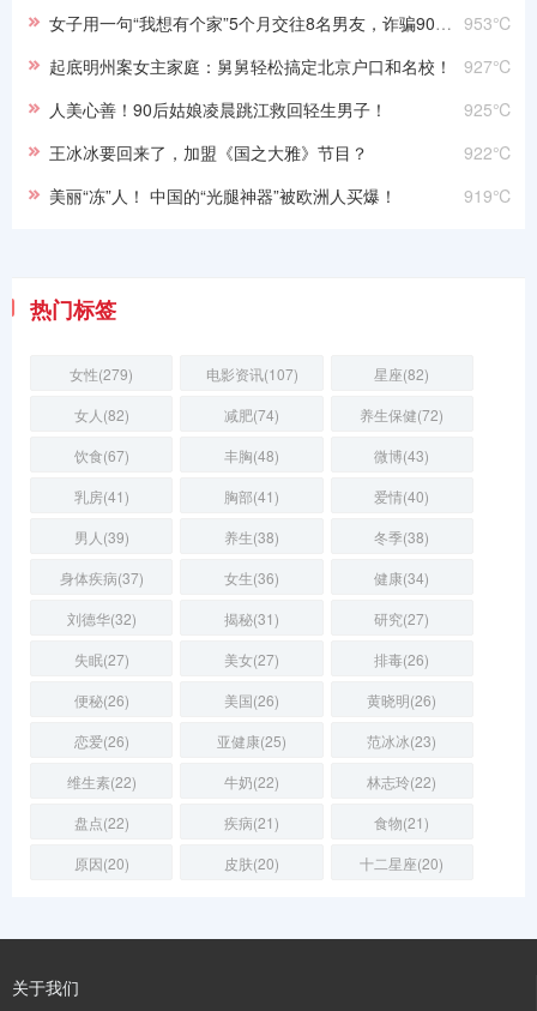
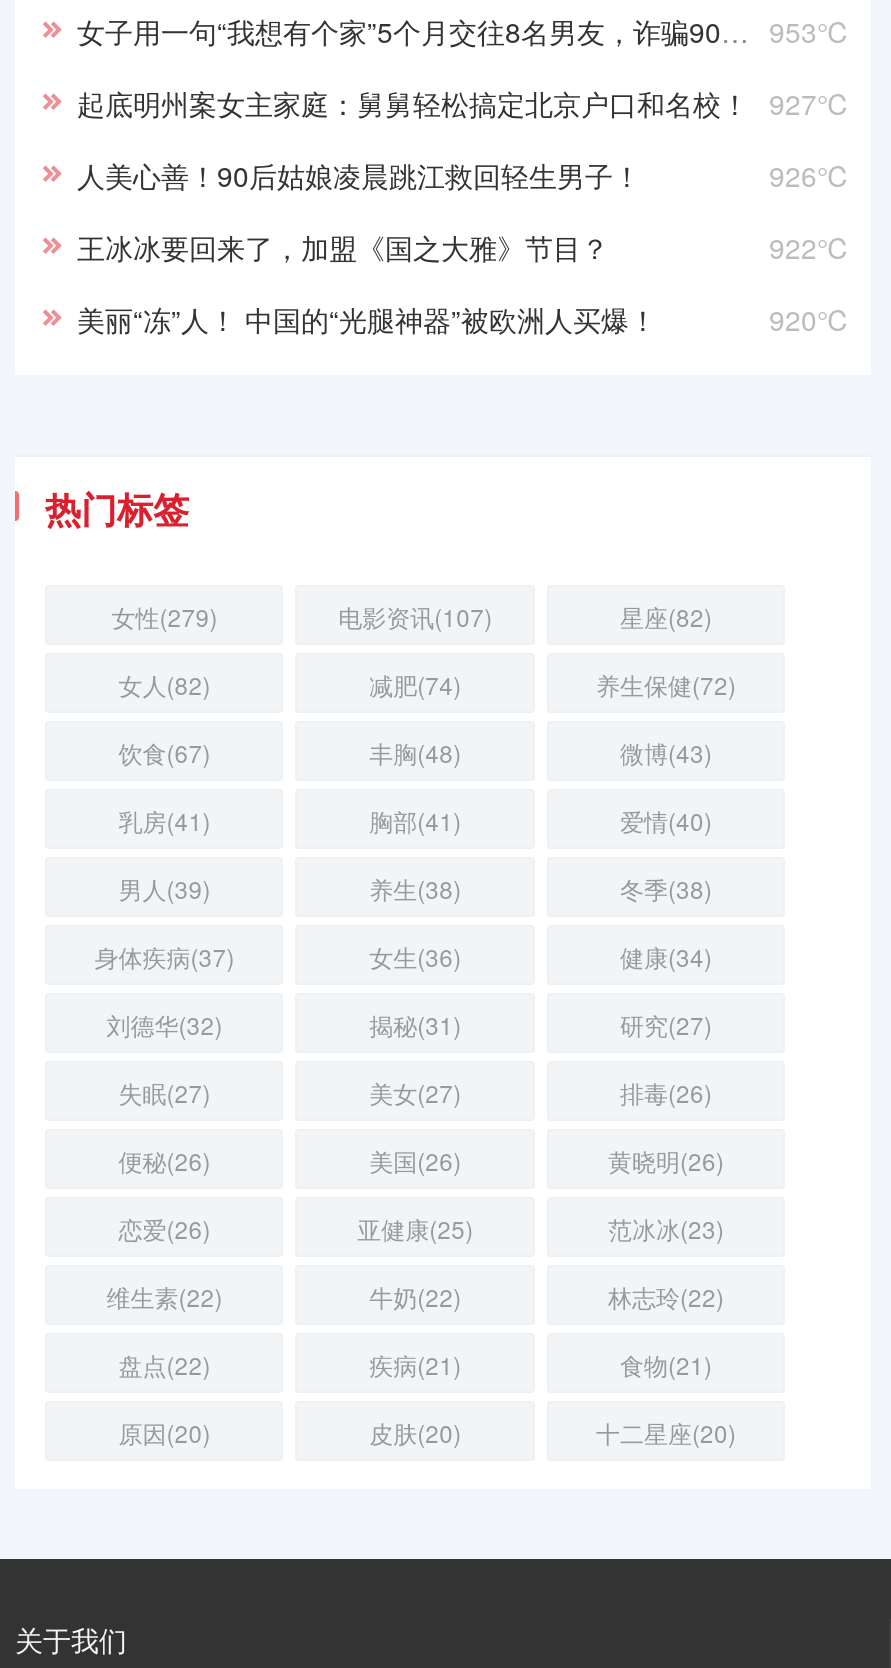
- 925℃
+ 926℃

- 919℃
+ 920℃
